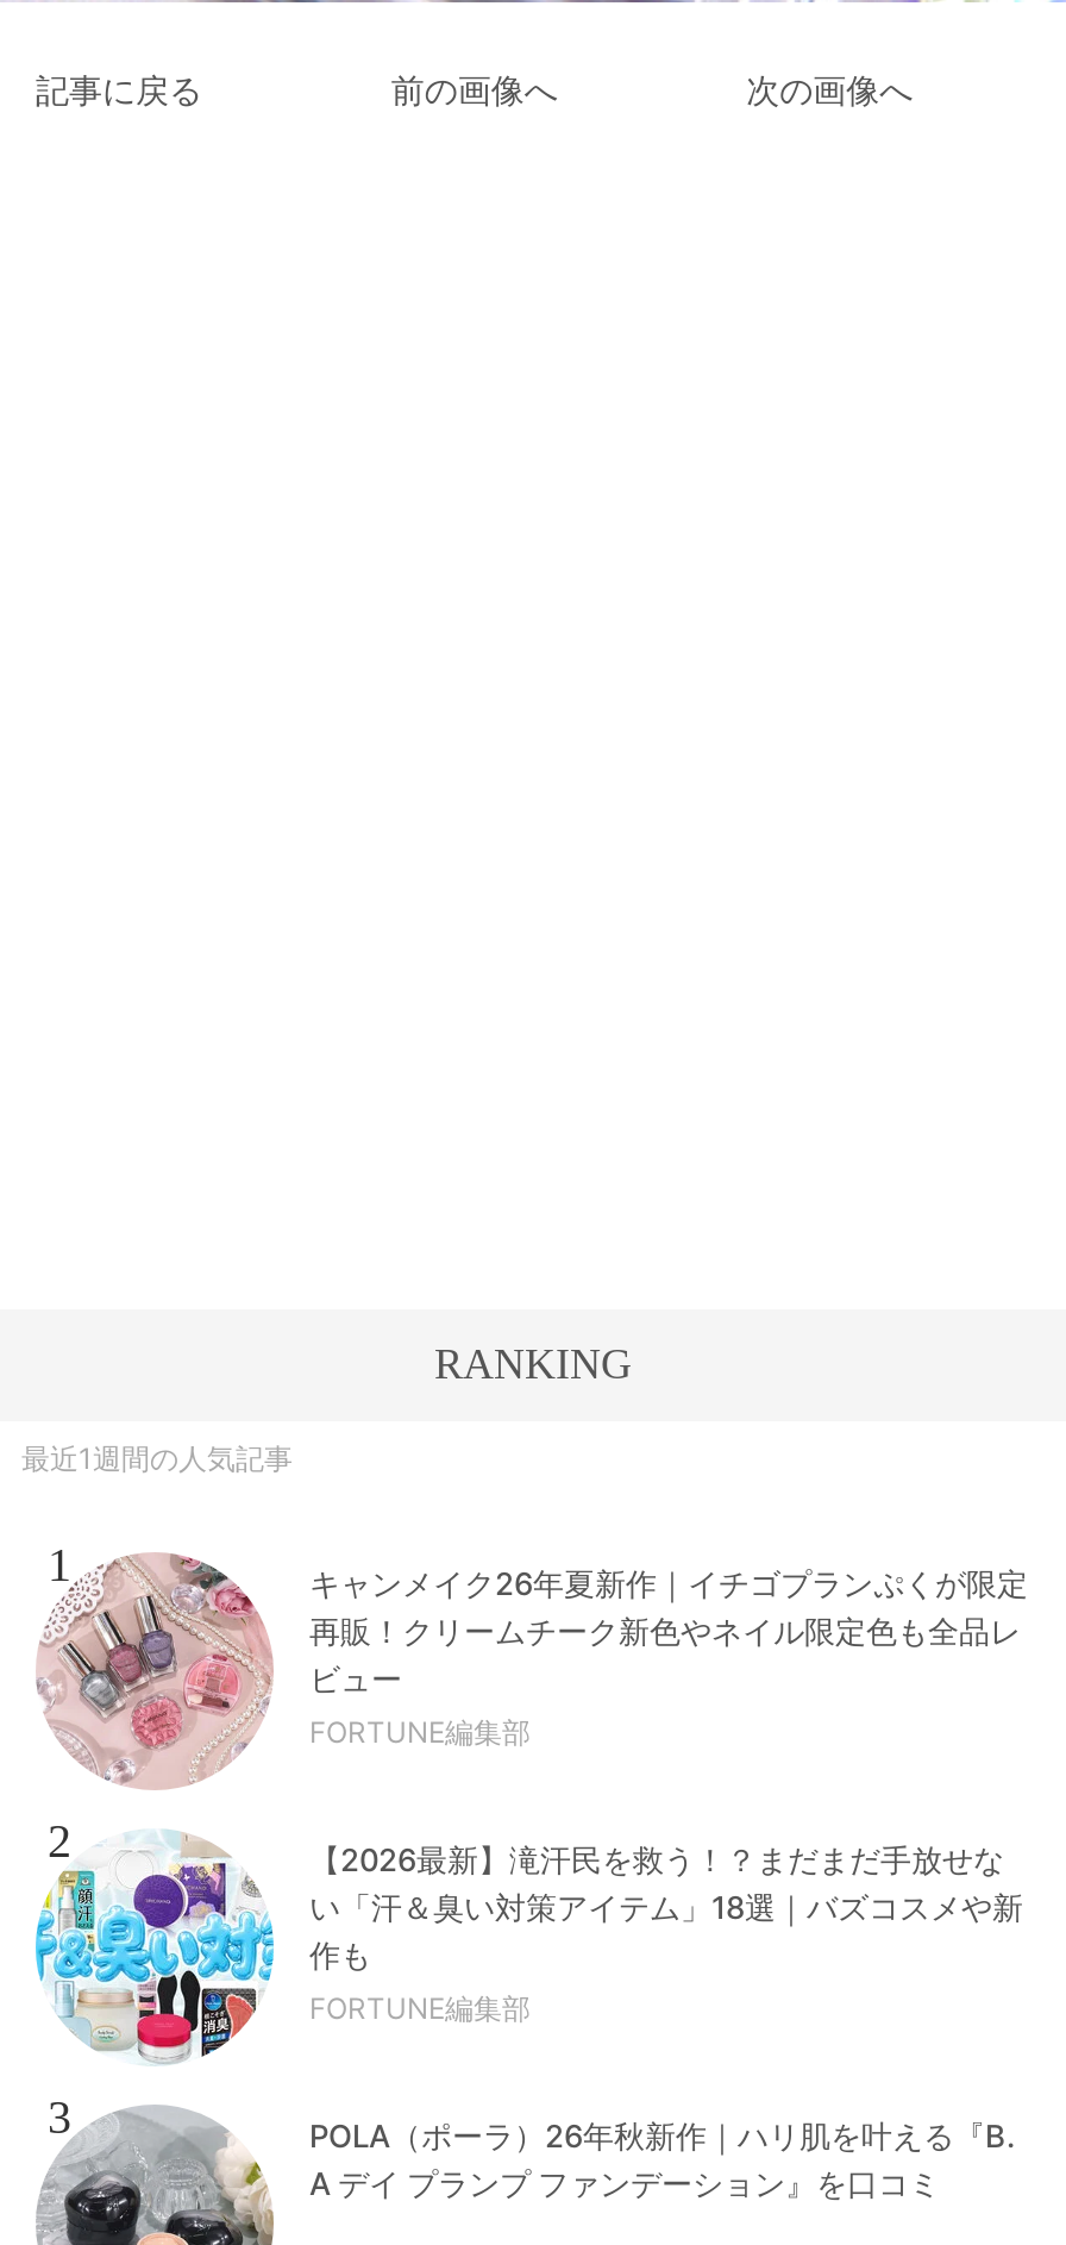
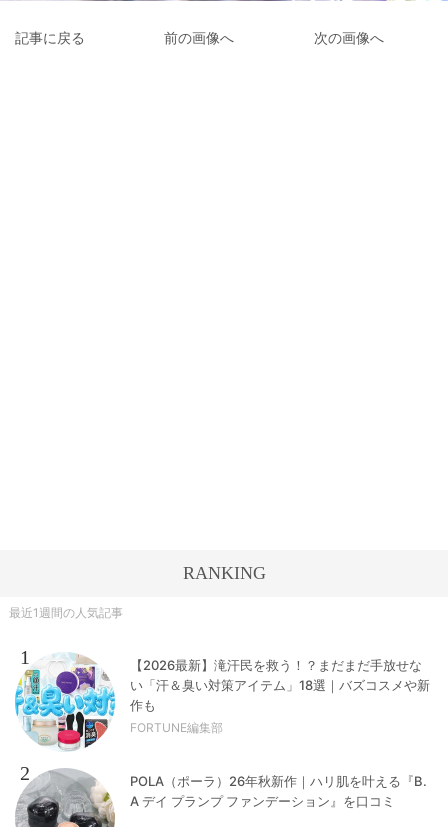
- [image]
- キャンメイク26年夏新作｜イチゴプランぷくが限定
- 再販！クリームチーク新色やネイル限定色も全品レ
- ビュー
- FORTUNE編集部
- 2

- 3
+ 2
